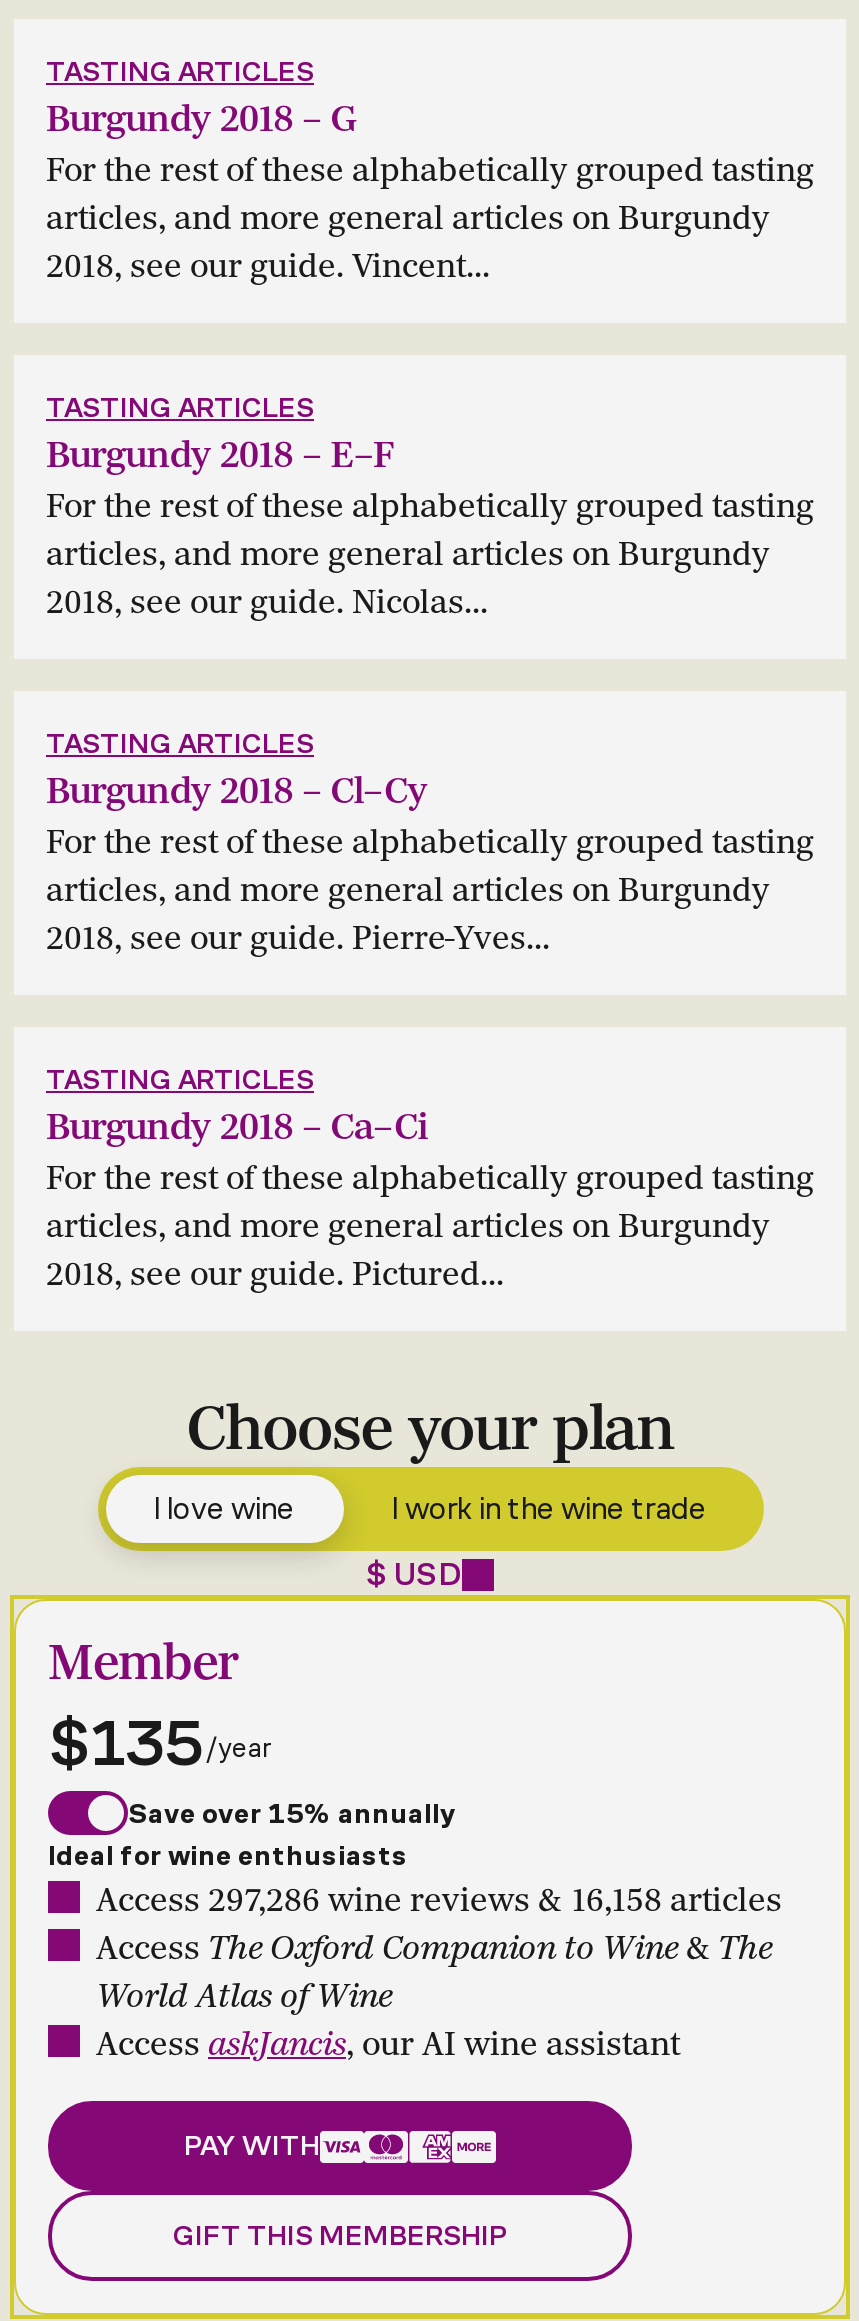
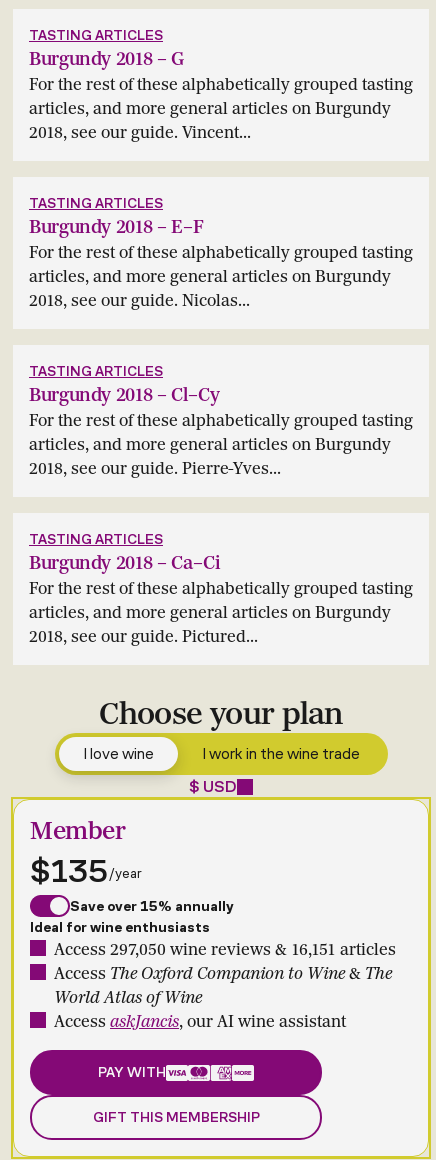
- Access 297,286 wine reviews & 16,158 articles
+ Access 297,050 wine reviews & 16,151 articles
